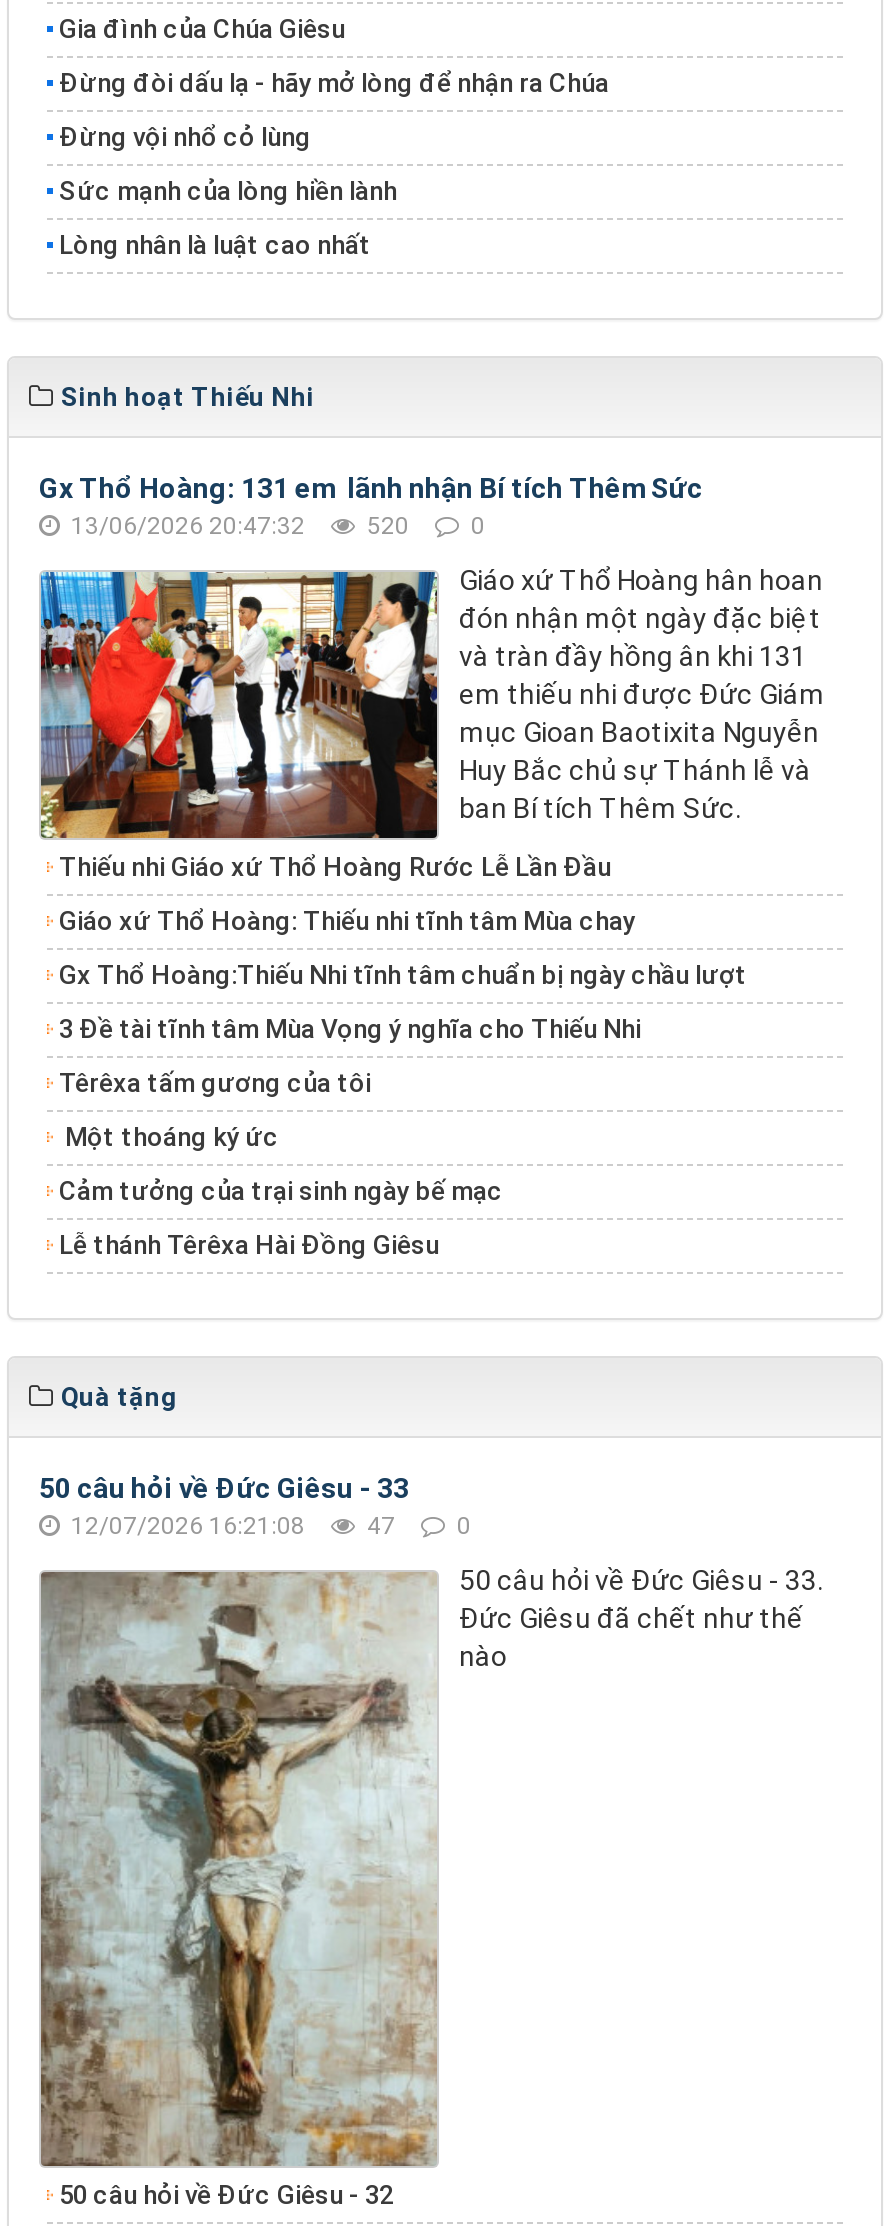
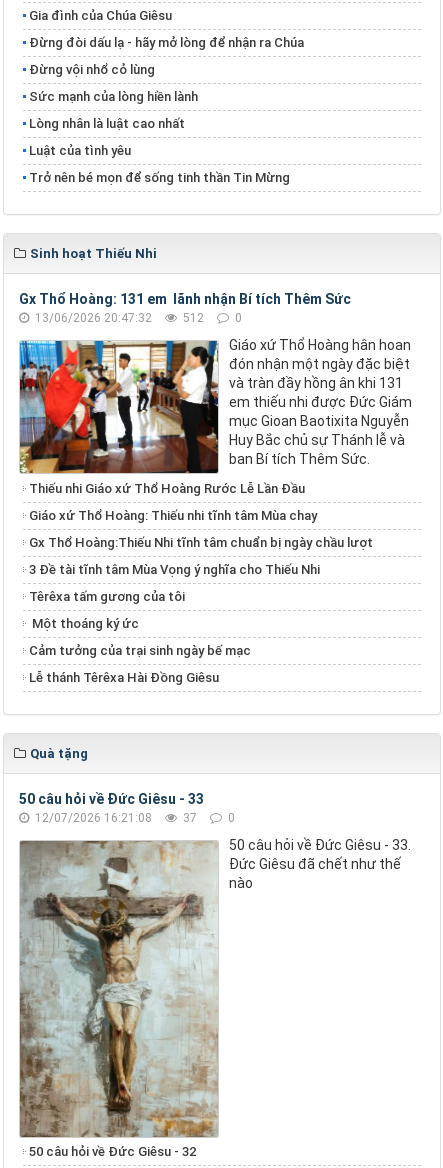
+ Luật của tình yêu
+ Trở nên bé mọn để sống tinh thần Tin Mừng

- 13/06/2026 20:47:32 520 0
+ 13/06/2026 20:47:32 512 0

- 12/07/2026 16:21:08 47 0
+ 12/07/2026 16:21:08 37 0
